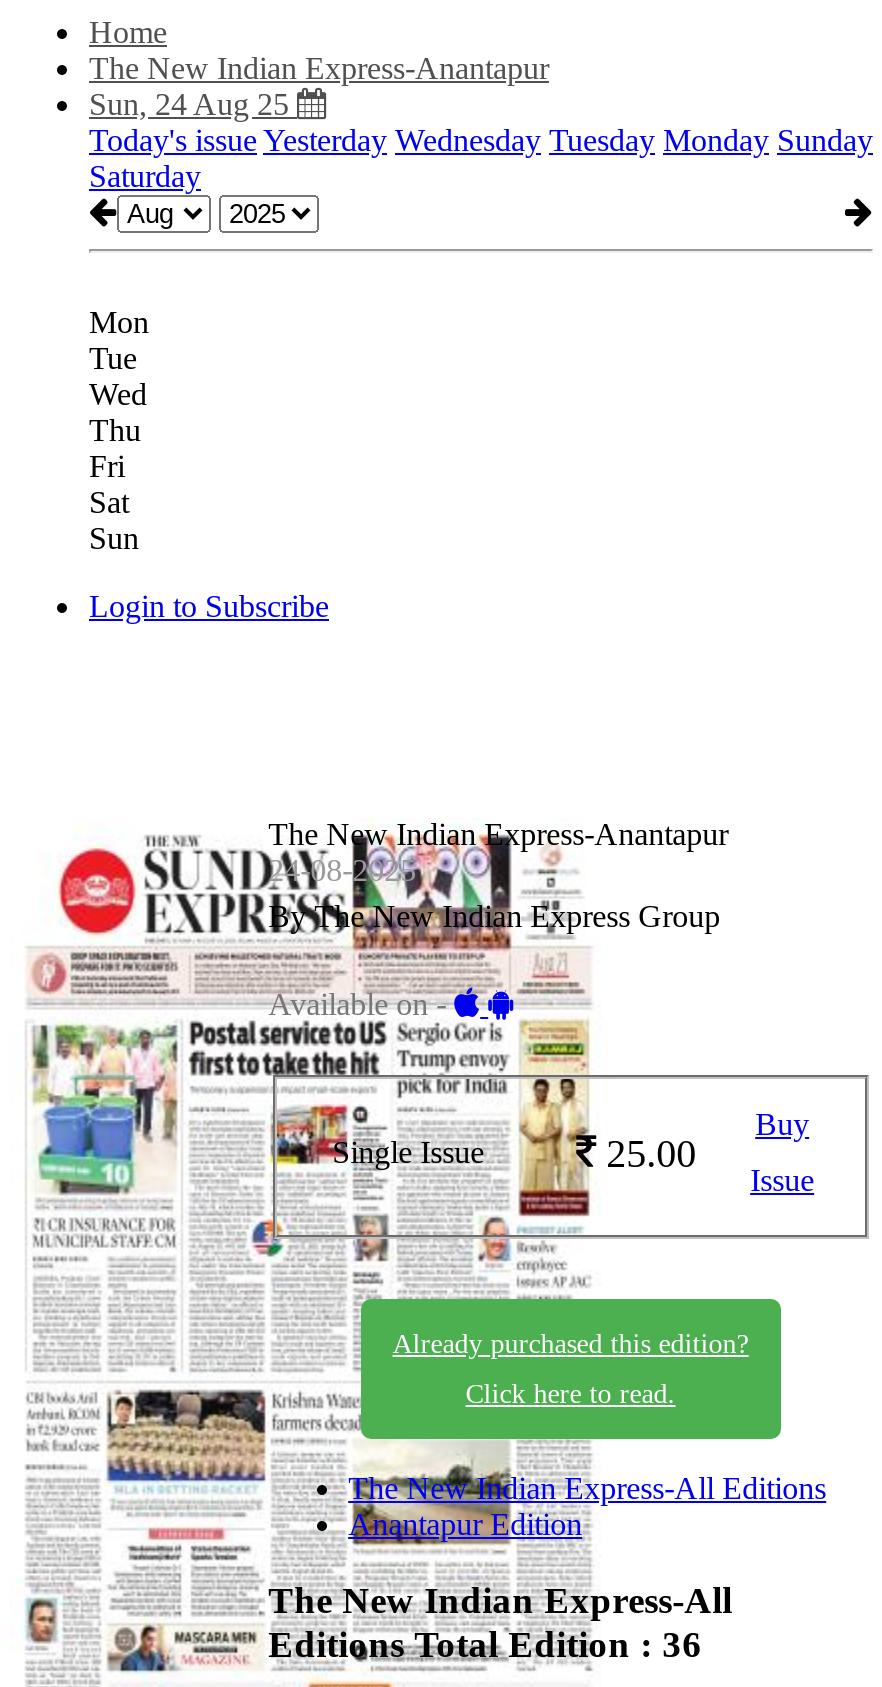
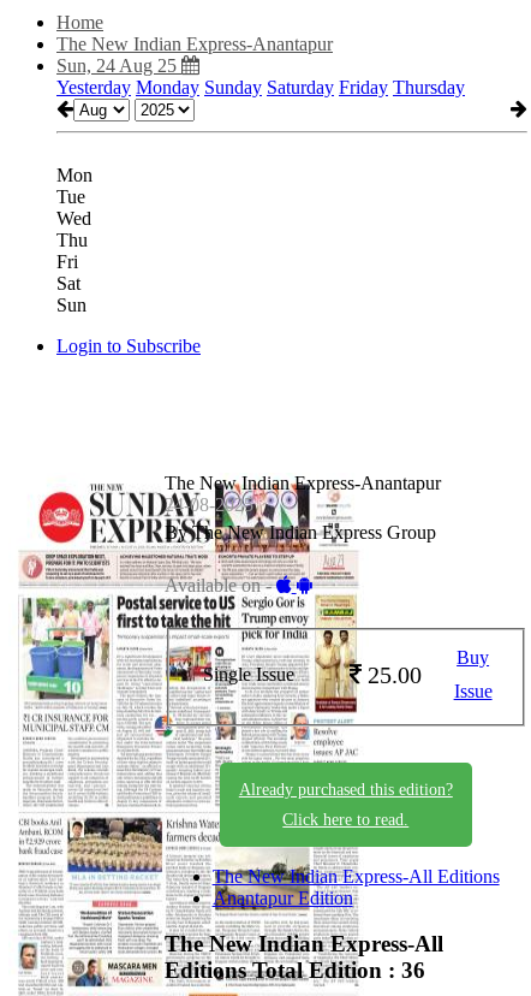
- Today's issue Yesterday Wednesday Tuesday Monday Sunday
- Saturday
+ Yesterday Monday Sunday Saturday Friday Thursday
